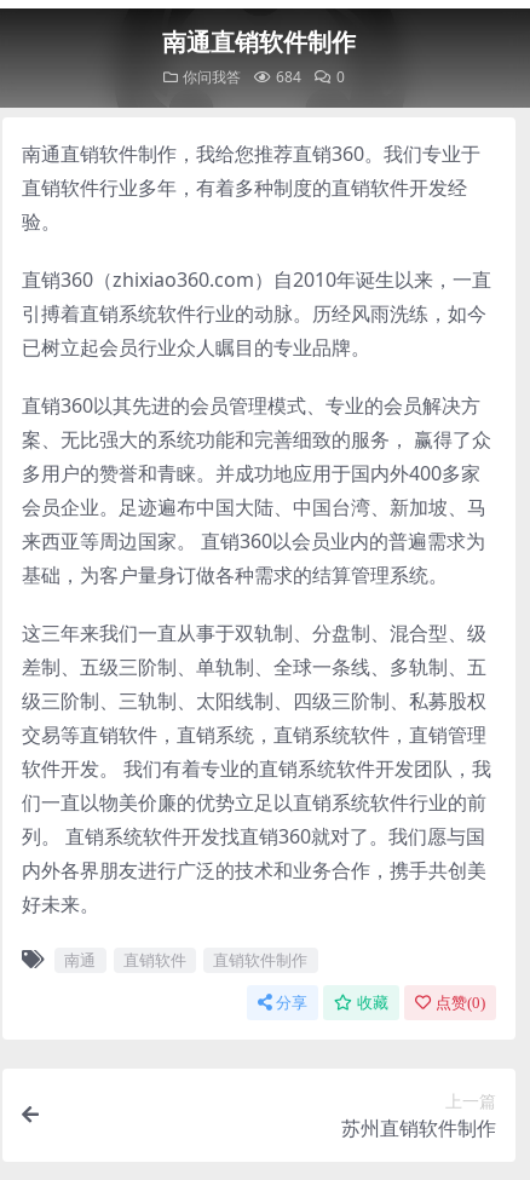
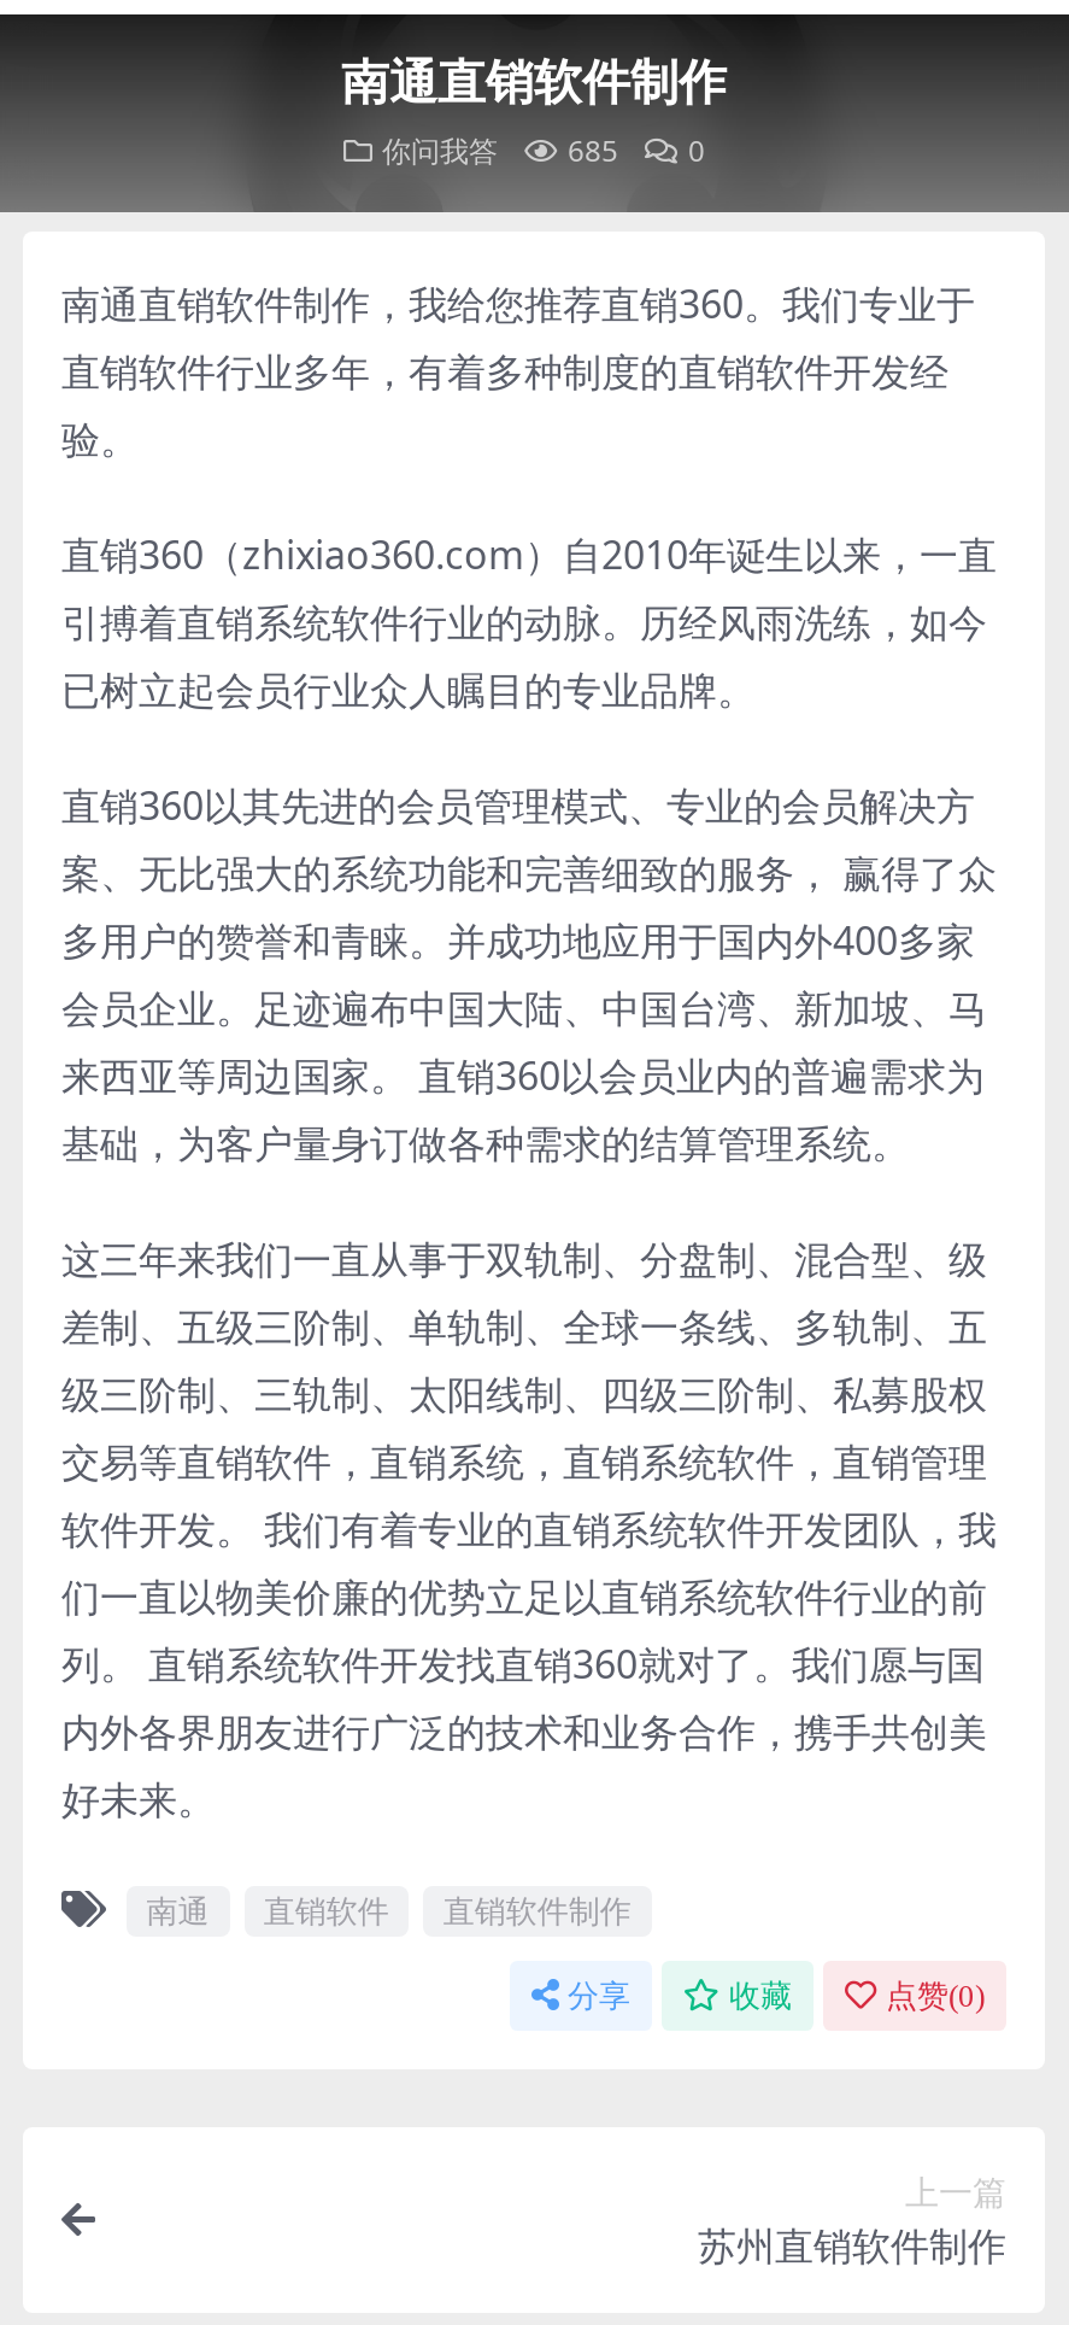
- 你问我答 684 0
+ 你问我答 685 0
